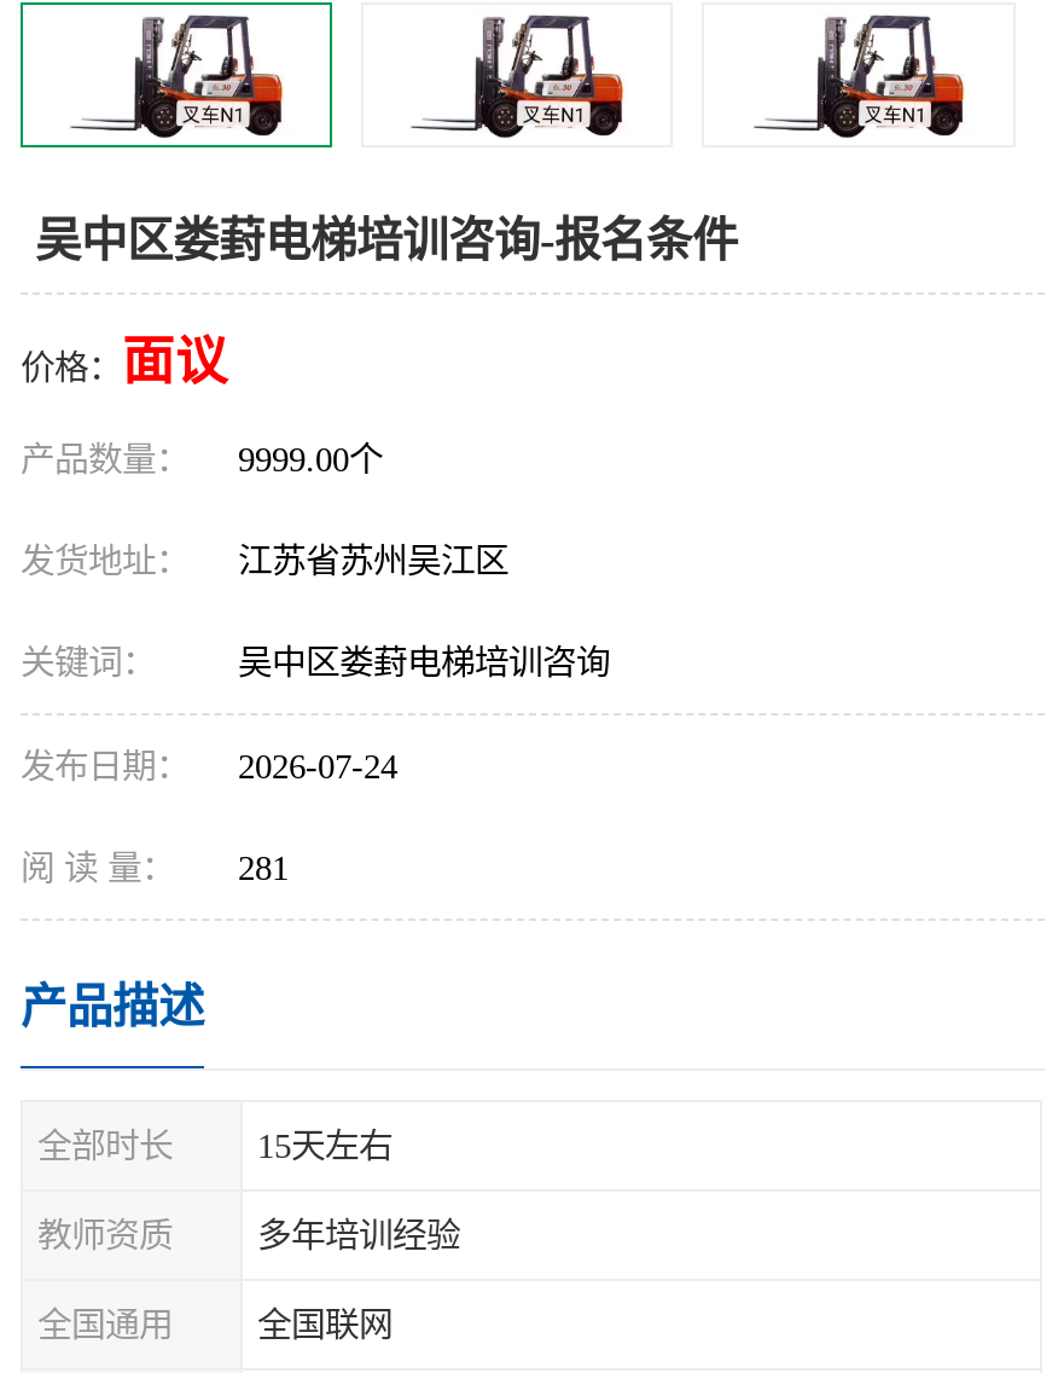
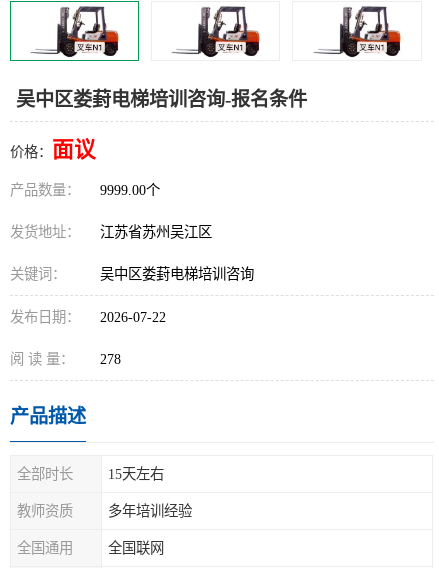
- 发布日期： 2026-07-24
+ 发布日期： 2026-07-22

- 阅 读 量： 281
+ 阅 读 量： 278
